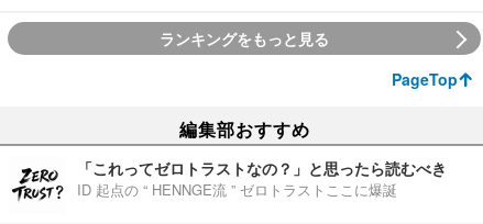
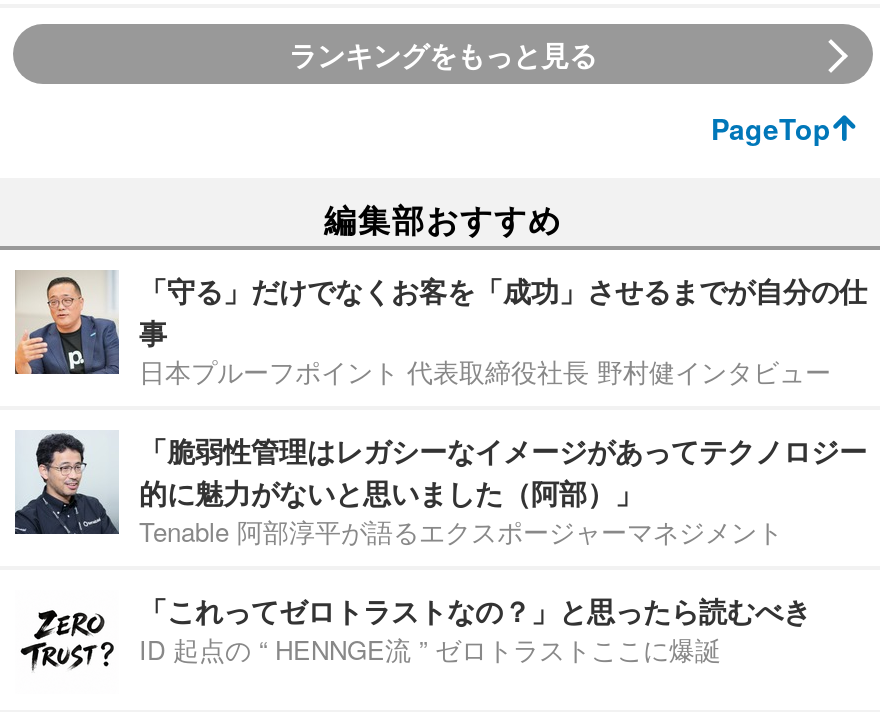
+ [image]
+ 「守る」だけでなくお客を「成功」させるまでが自分の仕
+ 事
+ 日本プルーフポイント 代表取締役社長 野村健インタビュー
+ 「脆弱性管理はレガシーなイメージがあってテクノロジー
+ 的に魅力がないと思いました（阿部）」
+ Tenable 阿部淳平が語るエクスポージャーマネジメント

+ [image]
